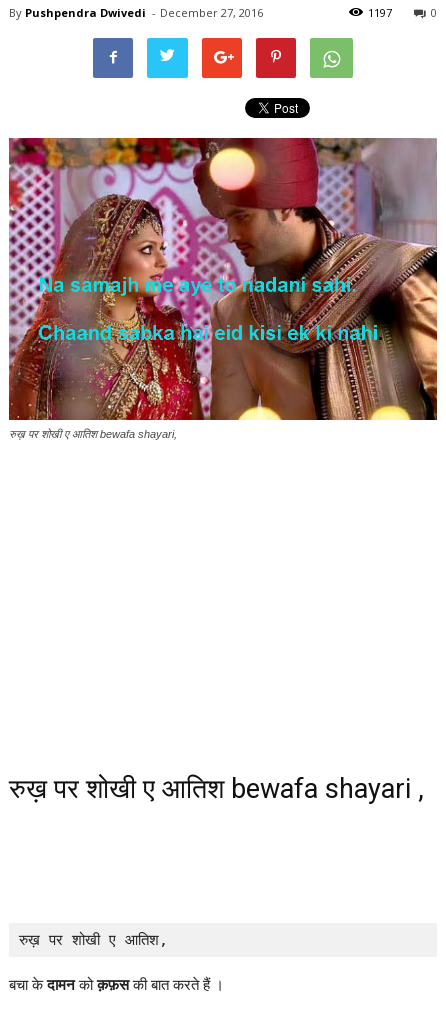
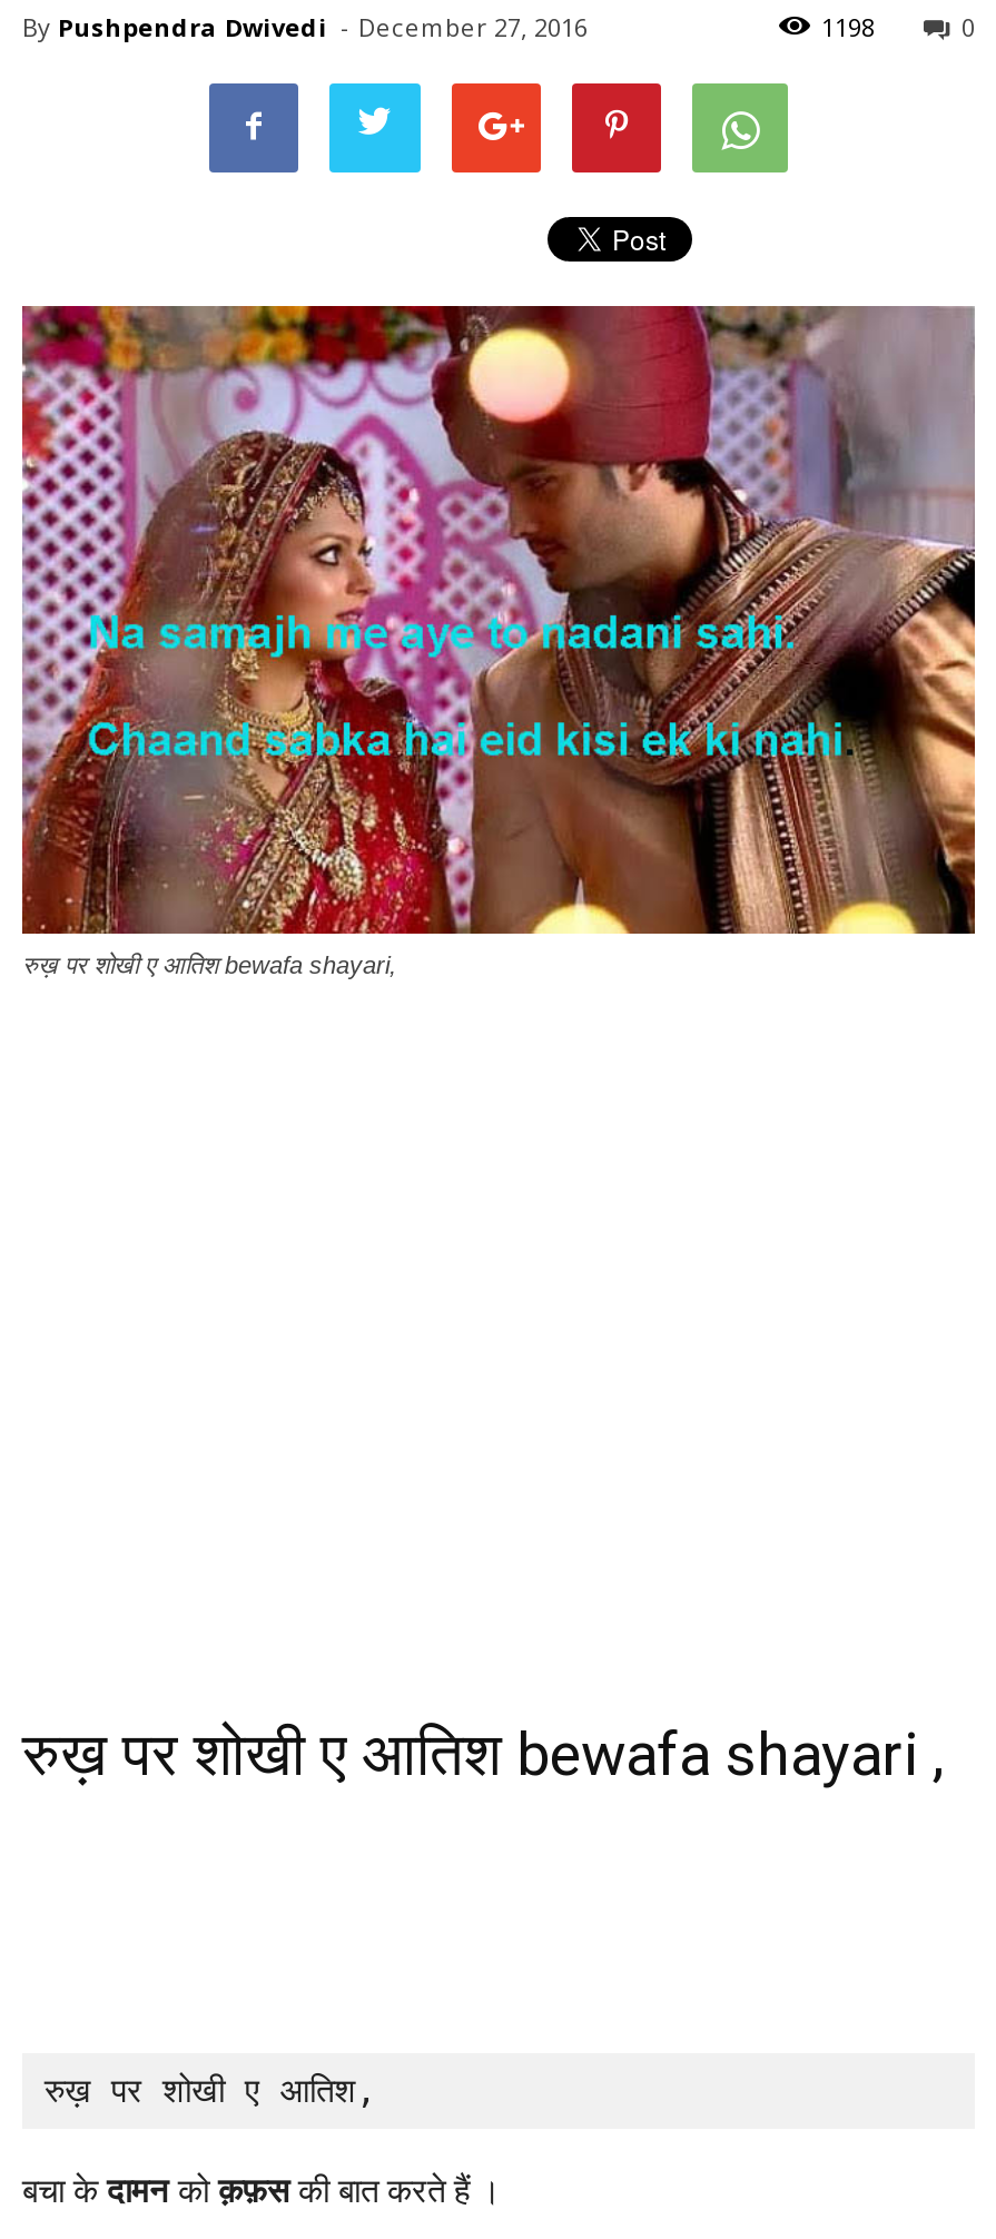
- 1197
+ 1198
